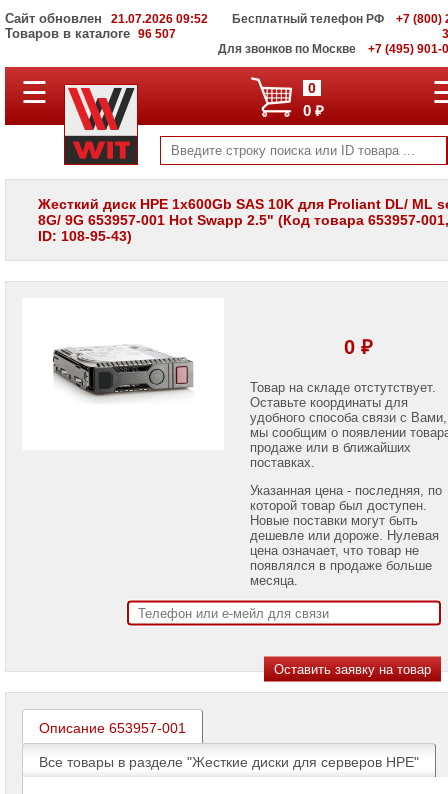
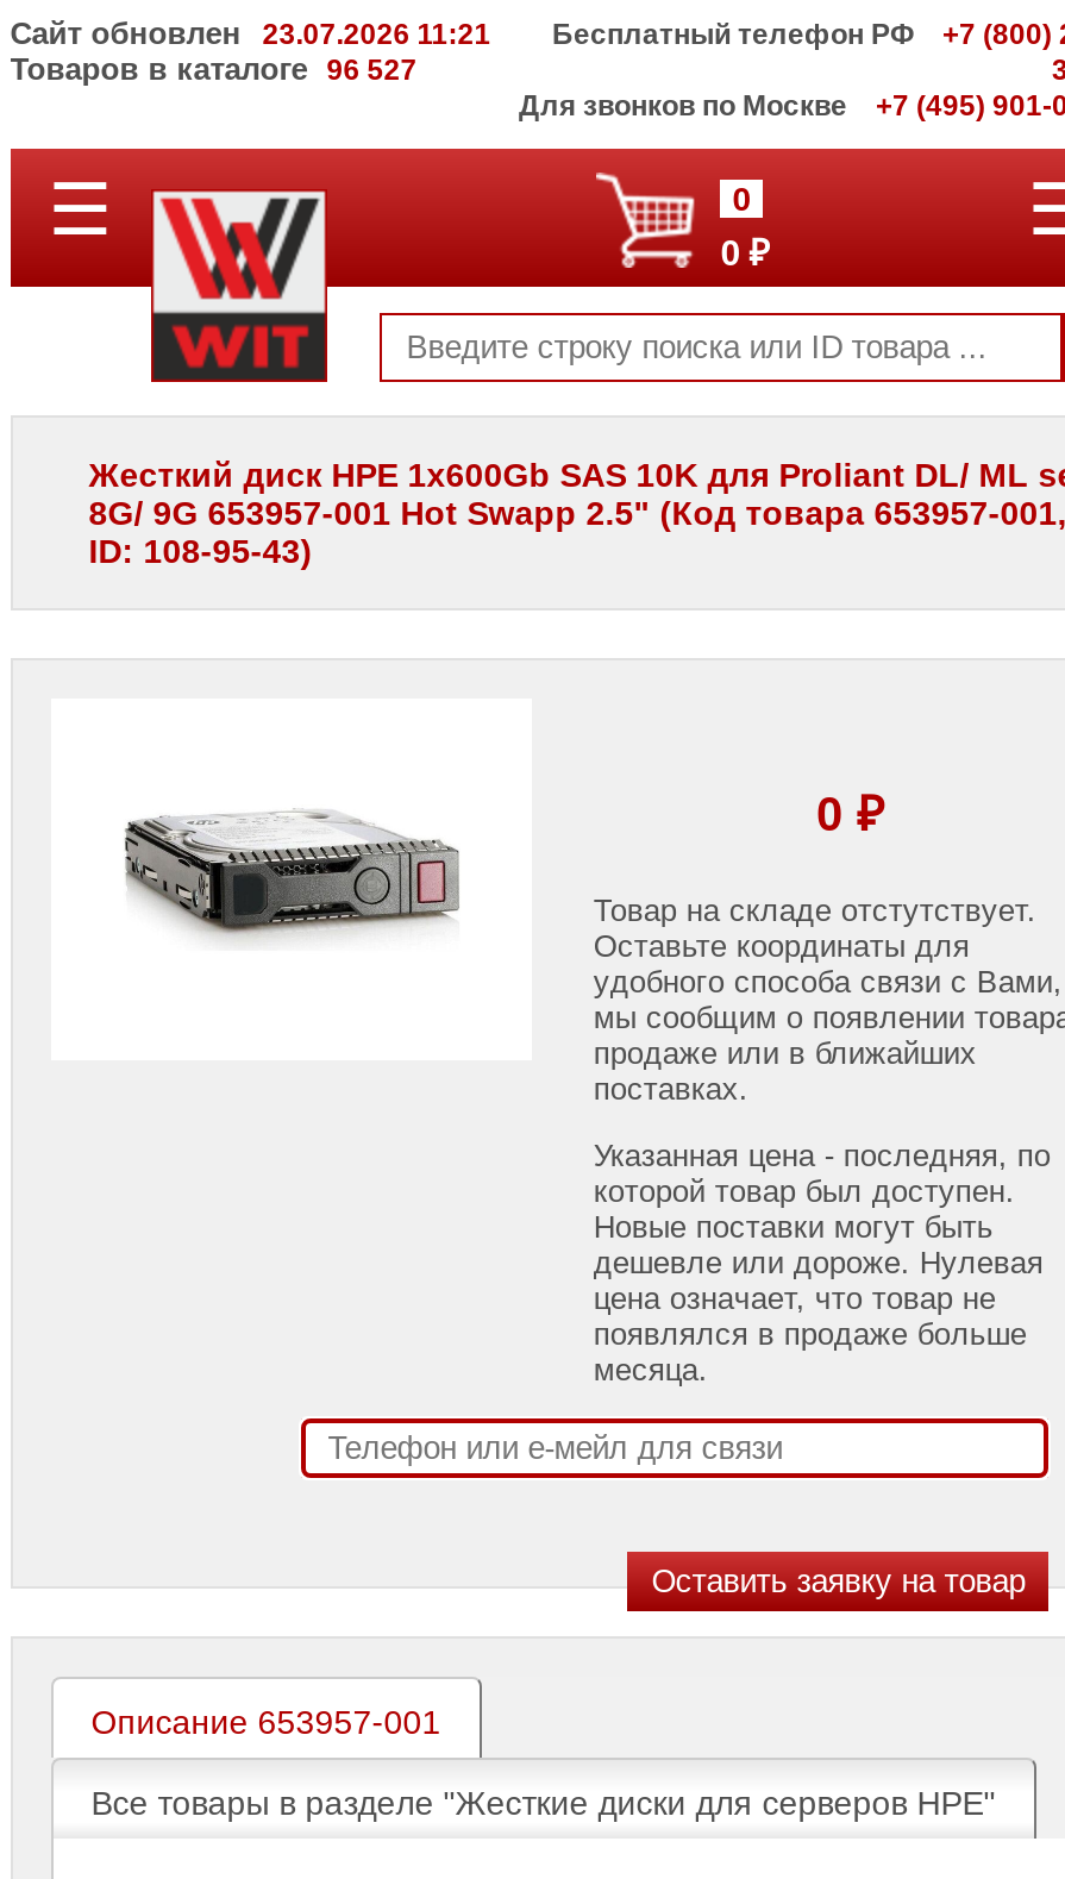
- Сайт обновлен 21.07.2026 09:52
+ Сайт обновлен 23.07.2026 11:21

- Товаров в каталоге 96 507
+ Товаров в каталоге 96 527
